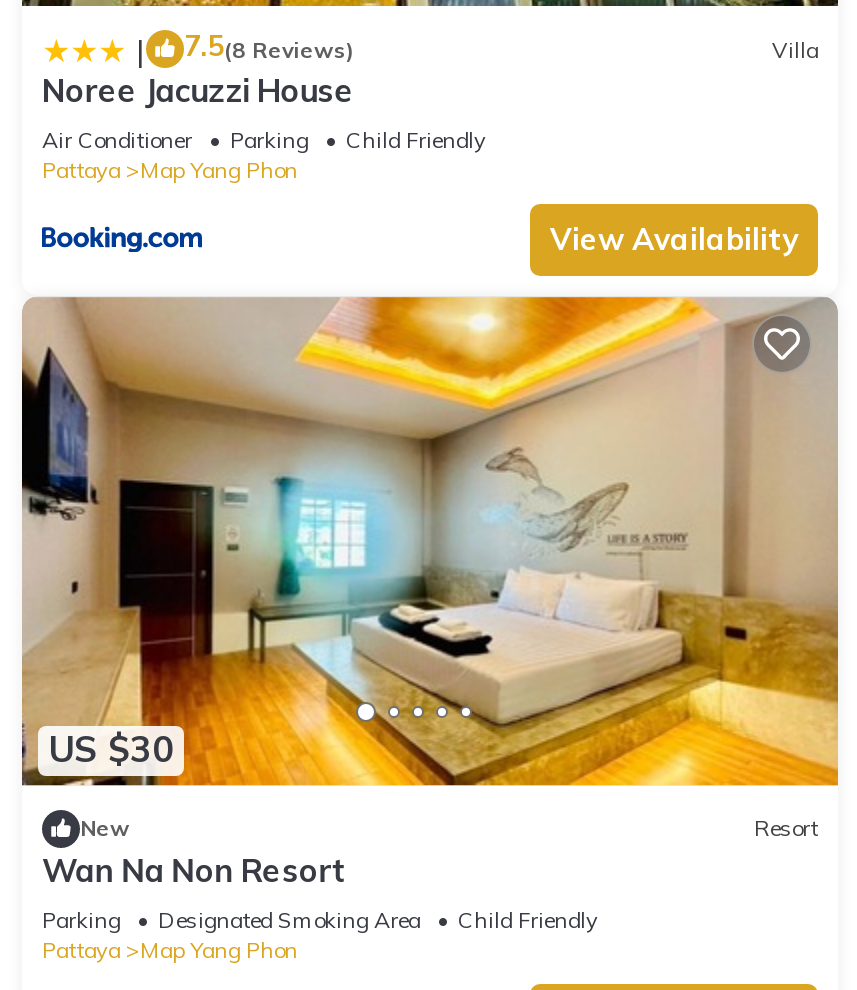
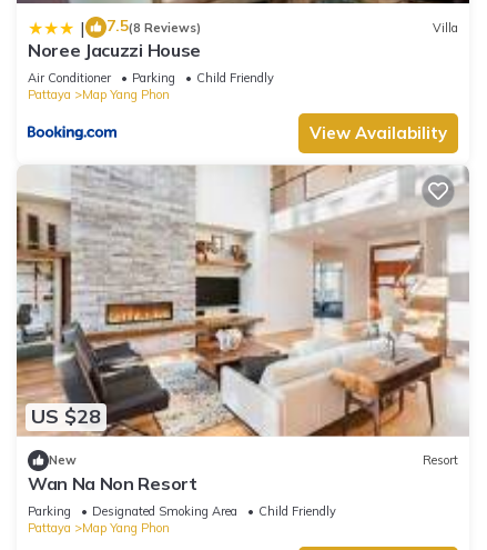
- [image]
- US $30
+ [image]
+ US $28
